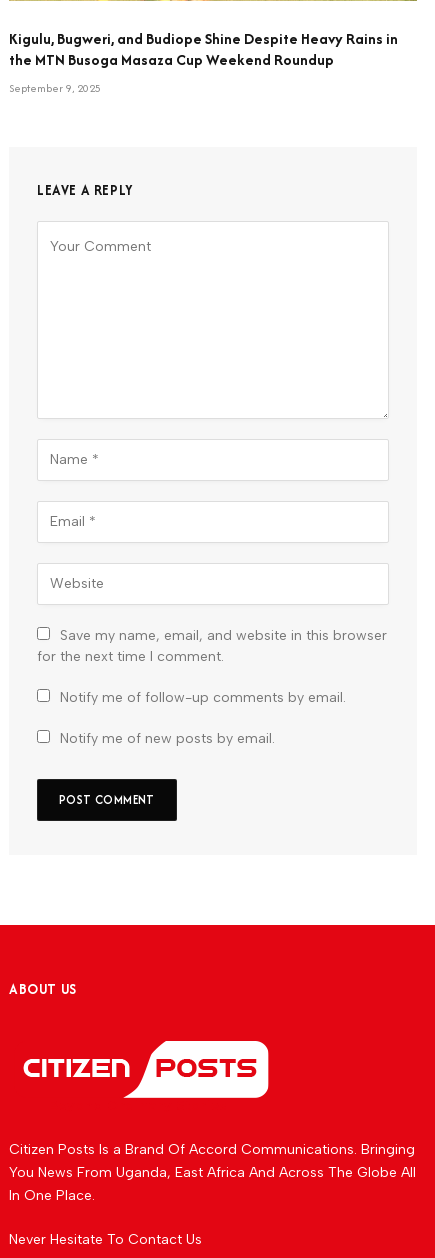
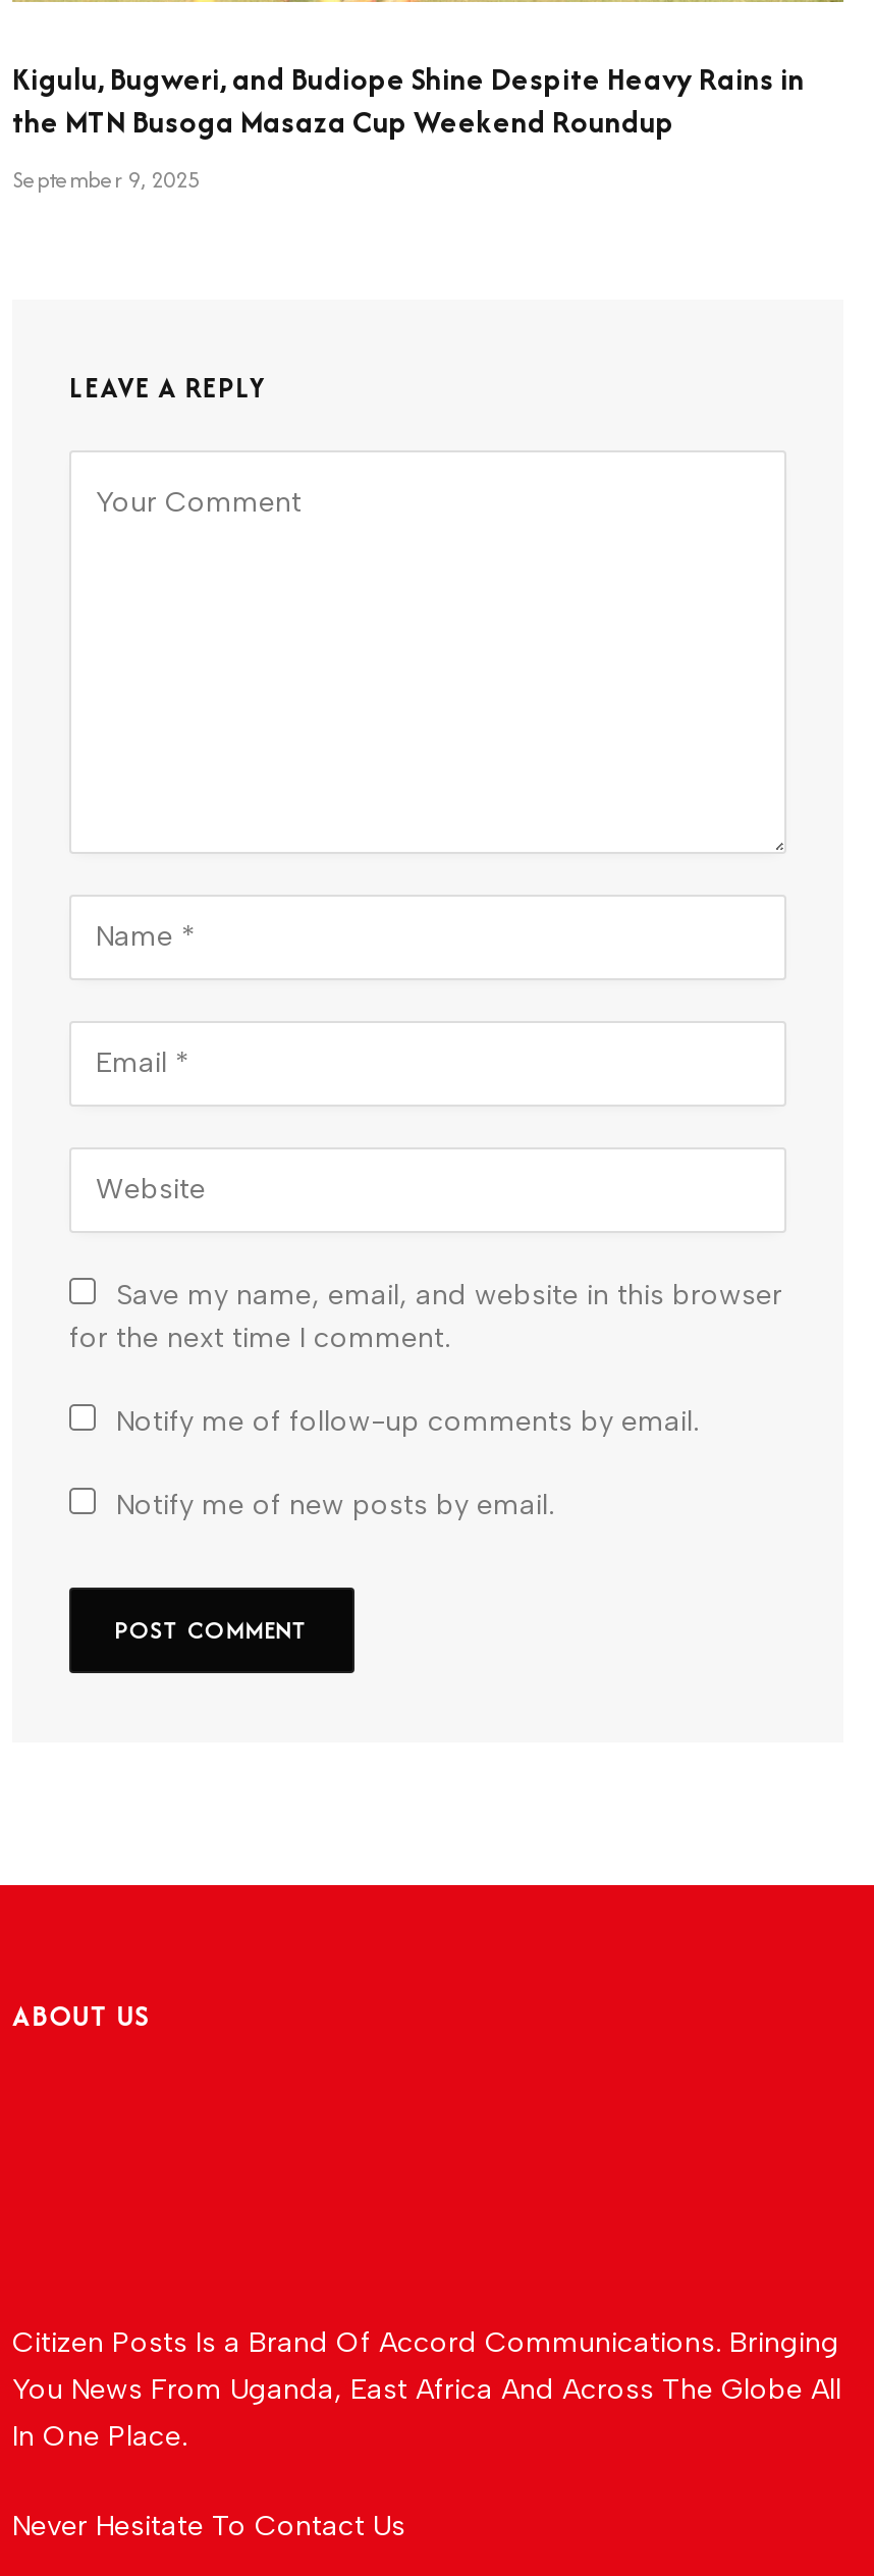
- [image]
